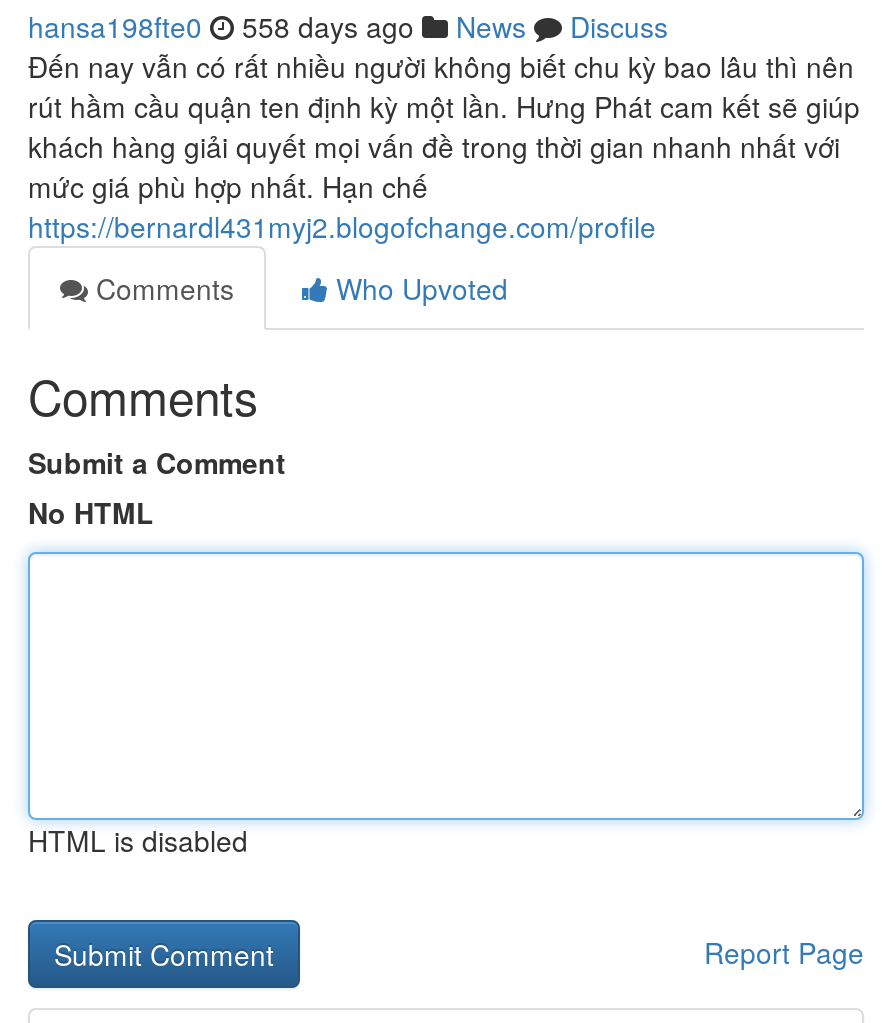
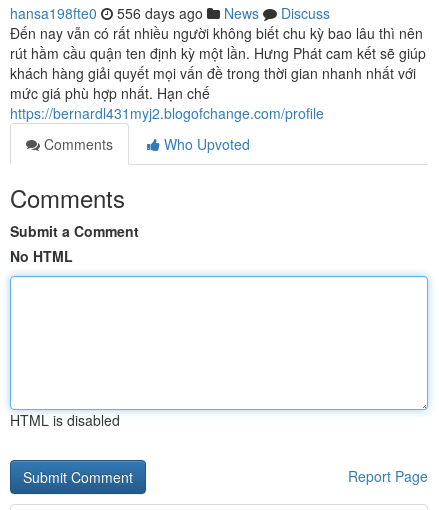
- hansa198fte0 558 days ago News Discuss
+ hansa198fte0 556 days ago News Discuss
